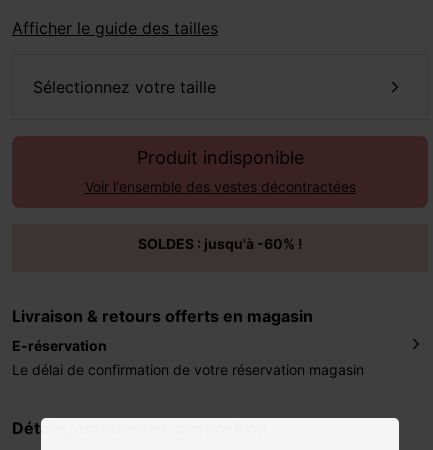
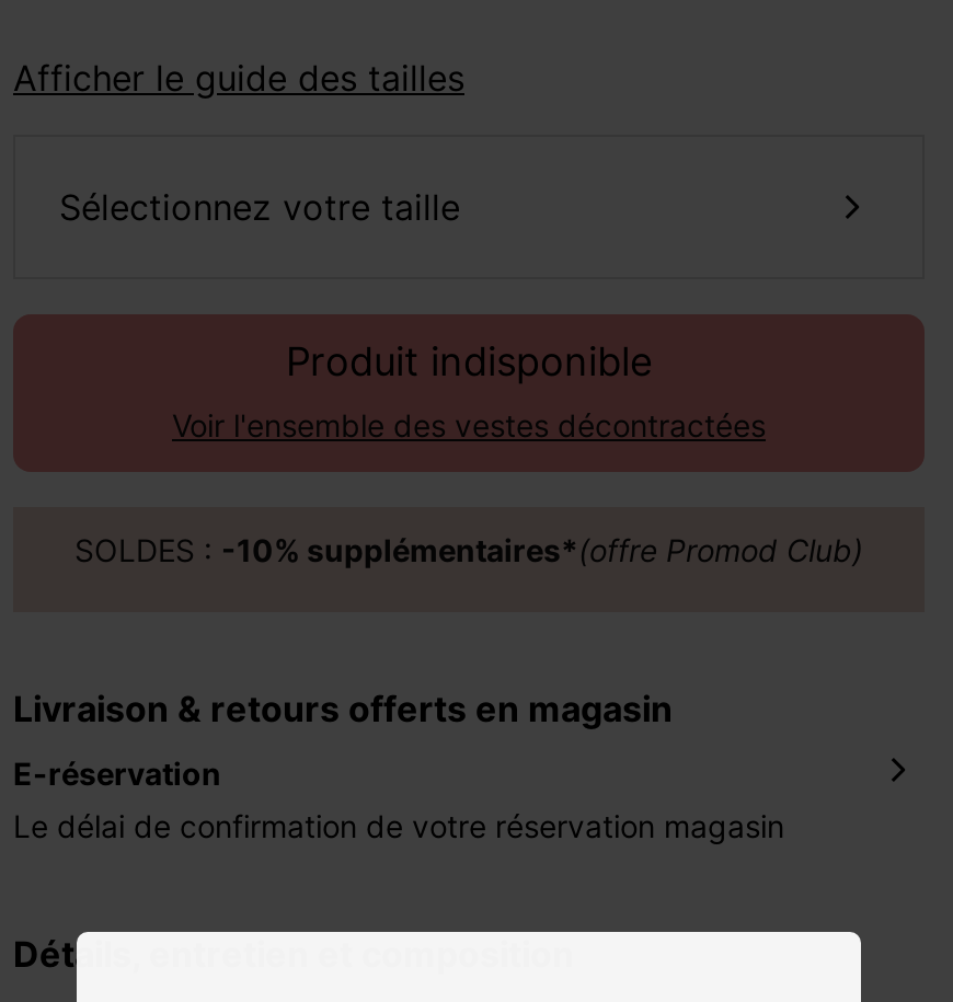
- SOLDES : jusqu'à -60% !
+ SOLDES : -10% supplémentaires* (offre Promod Club)
